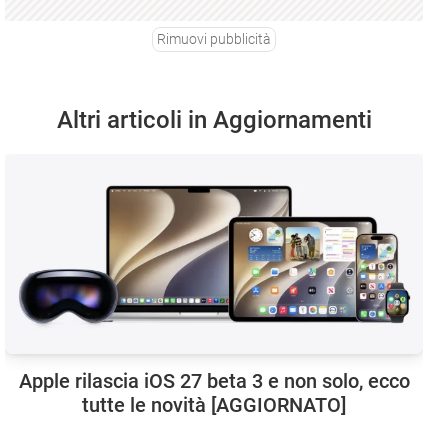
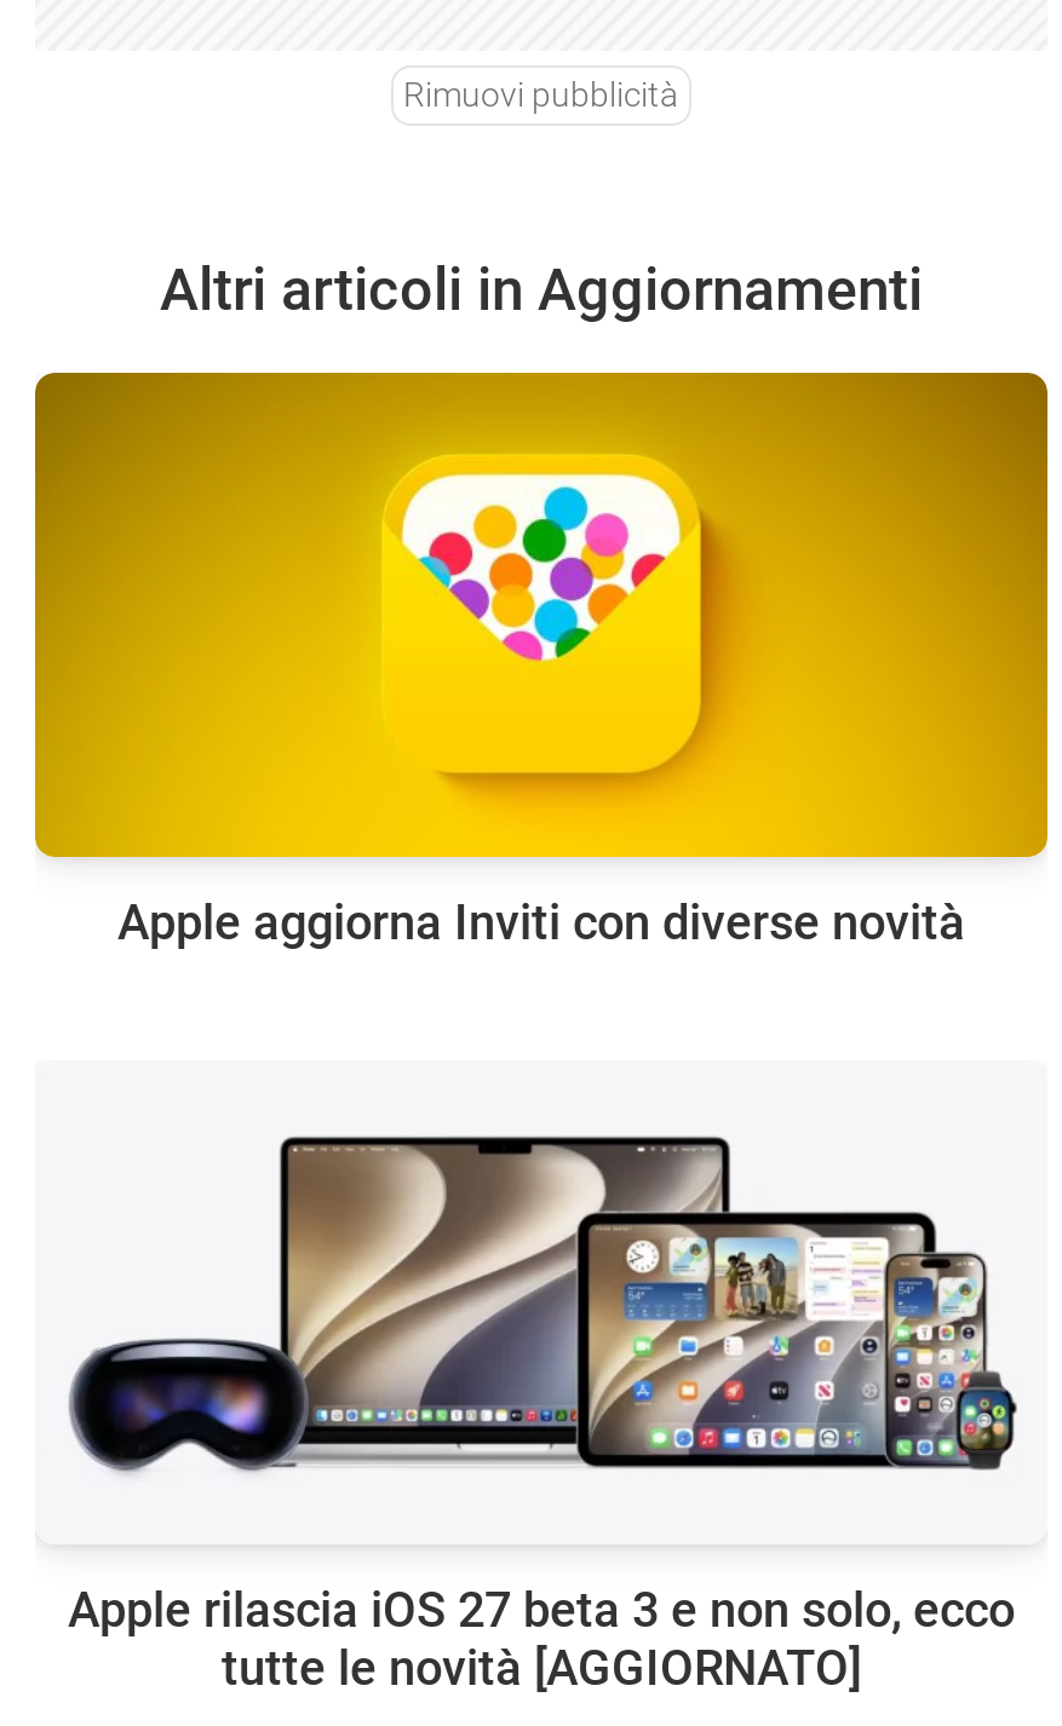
+ [image]
+ Apple aggiorna Inviti con diverse novità
